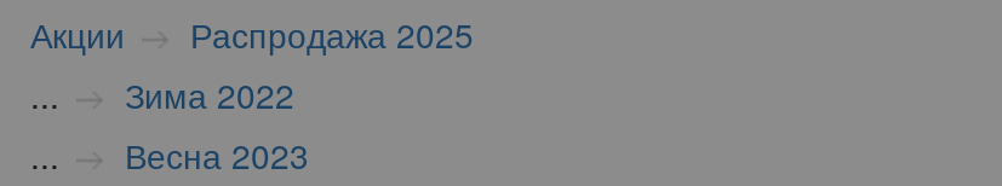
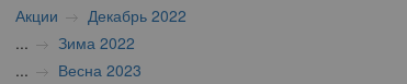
- Акции Распродажа 2025
+ Акции Декабрь 2022
